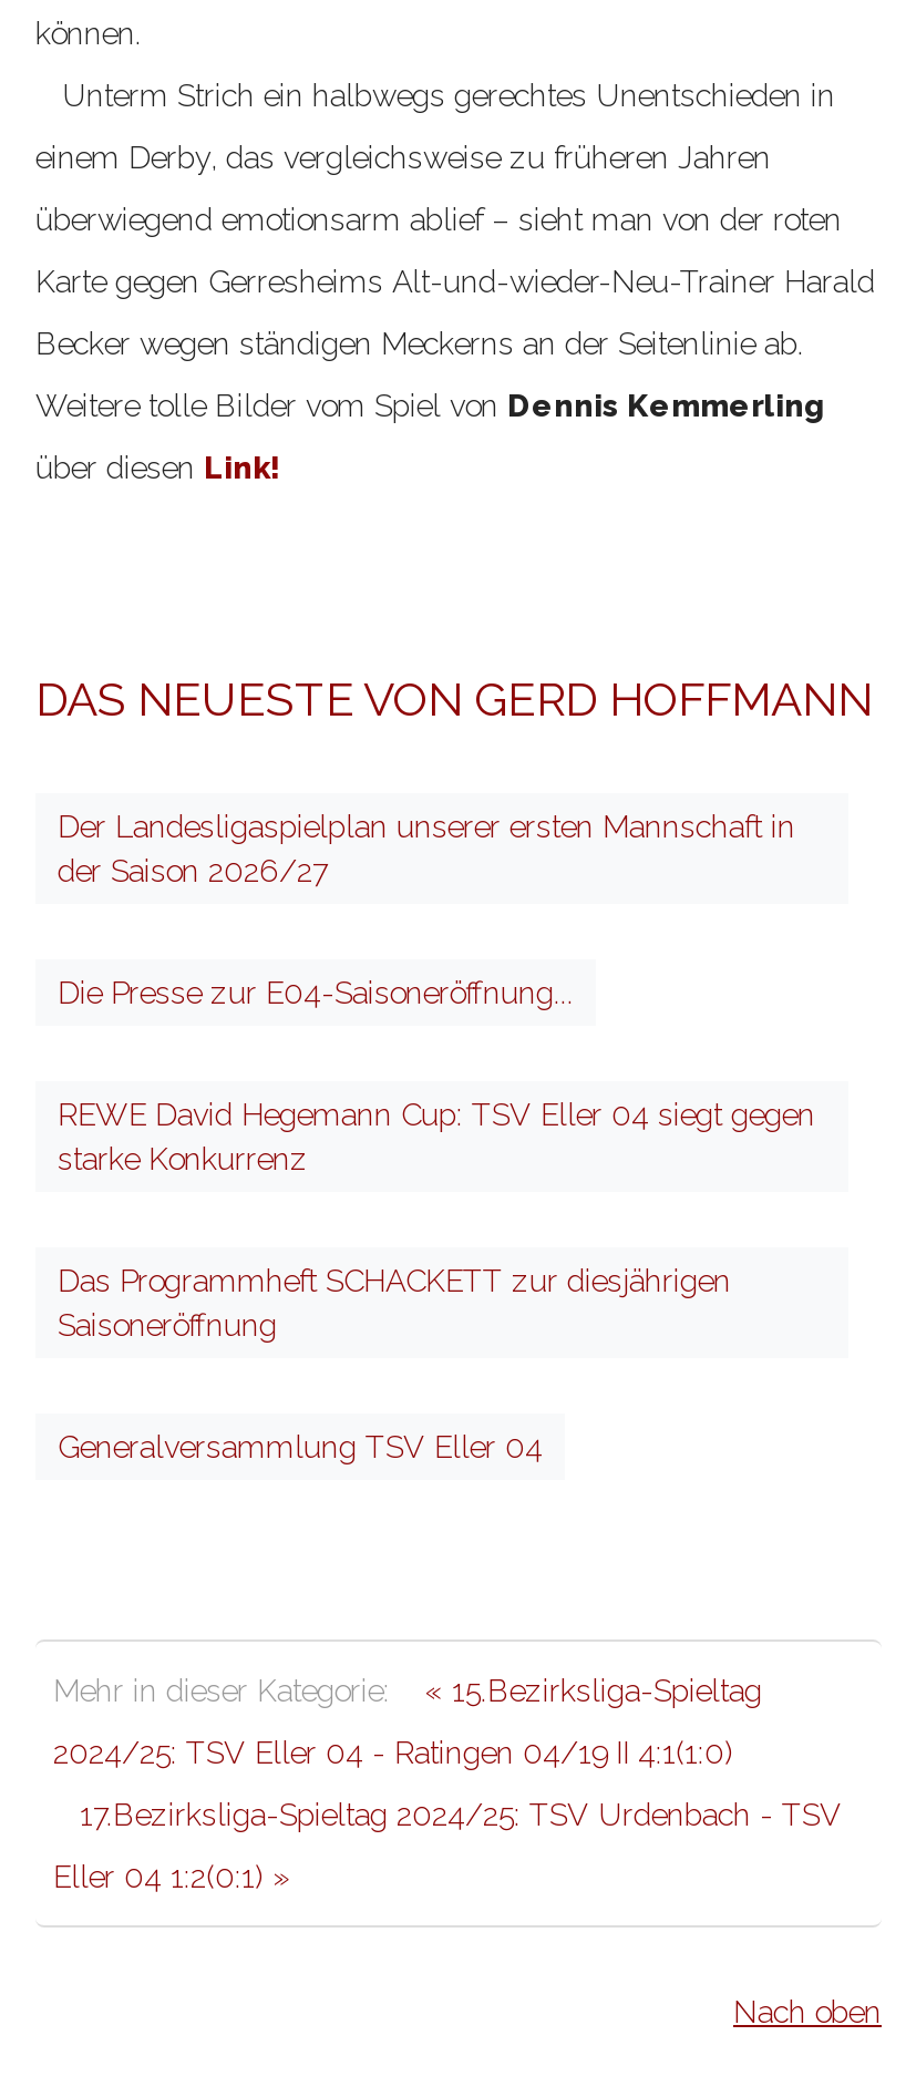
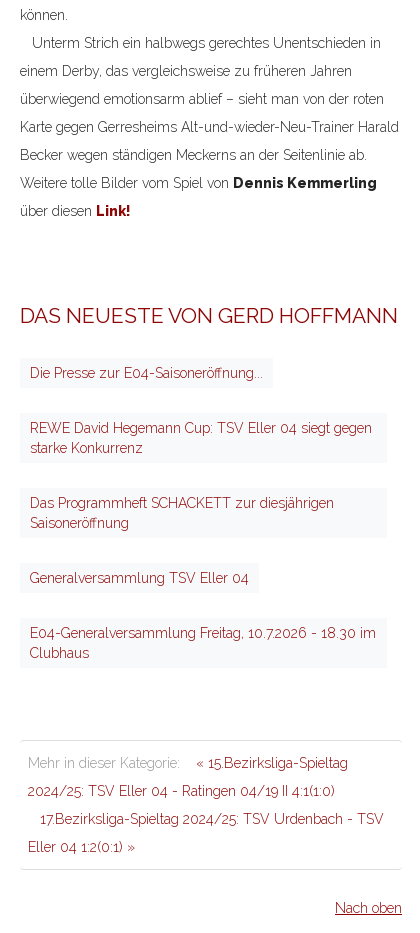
- Der Landesligaspielplan unserer ersten Mannschaft in
- der Saison 2026/27

moved up: Die Presse zur E04-Saisoneröffnung... | REWE David Hegemann Cup: TSV Eller 04 siegt gegen | starke Konkurrenz | Das Programmheft SCHACKETT zur diesjährigen | Saisoneröffnung | Generalversammlung TSV Eller 04

+ E04-Generalversammlung Freitag, 10.7.2026 - 18.30 im
+ Clubhaus
